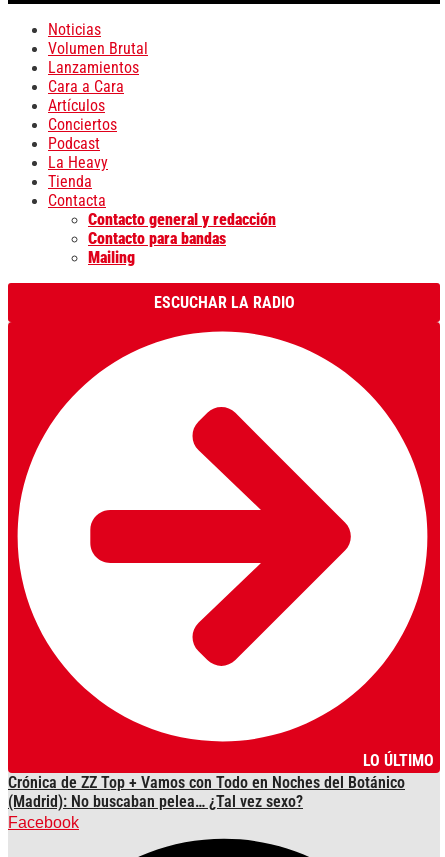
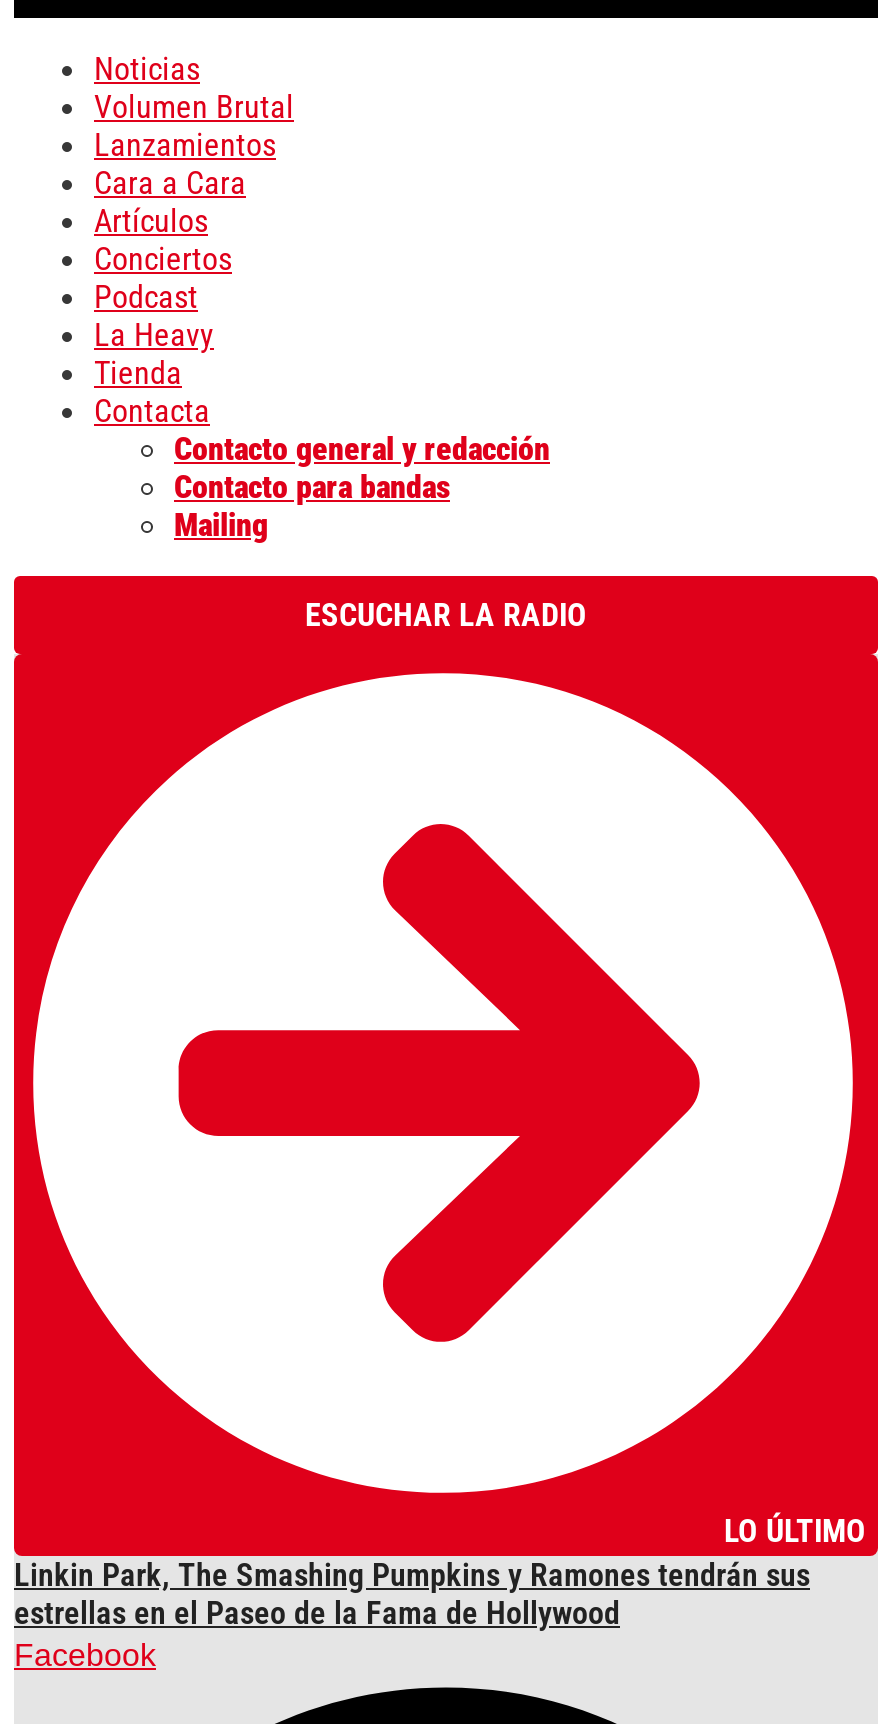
- Crónica de ZZ Top + Vamos con Todo en Noches del Botánico
- (Madrid): No buscaban pelea… ¿Tal vez sexo?
+ Linkin Park, The Smashing Pumpkins y Ramones tendrán sus
+ estrellas en el Paseo de la Fama de Hollywood
